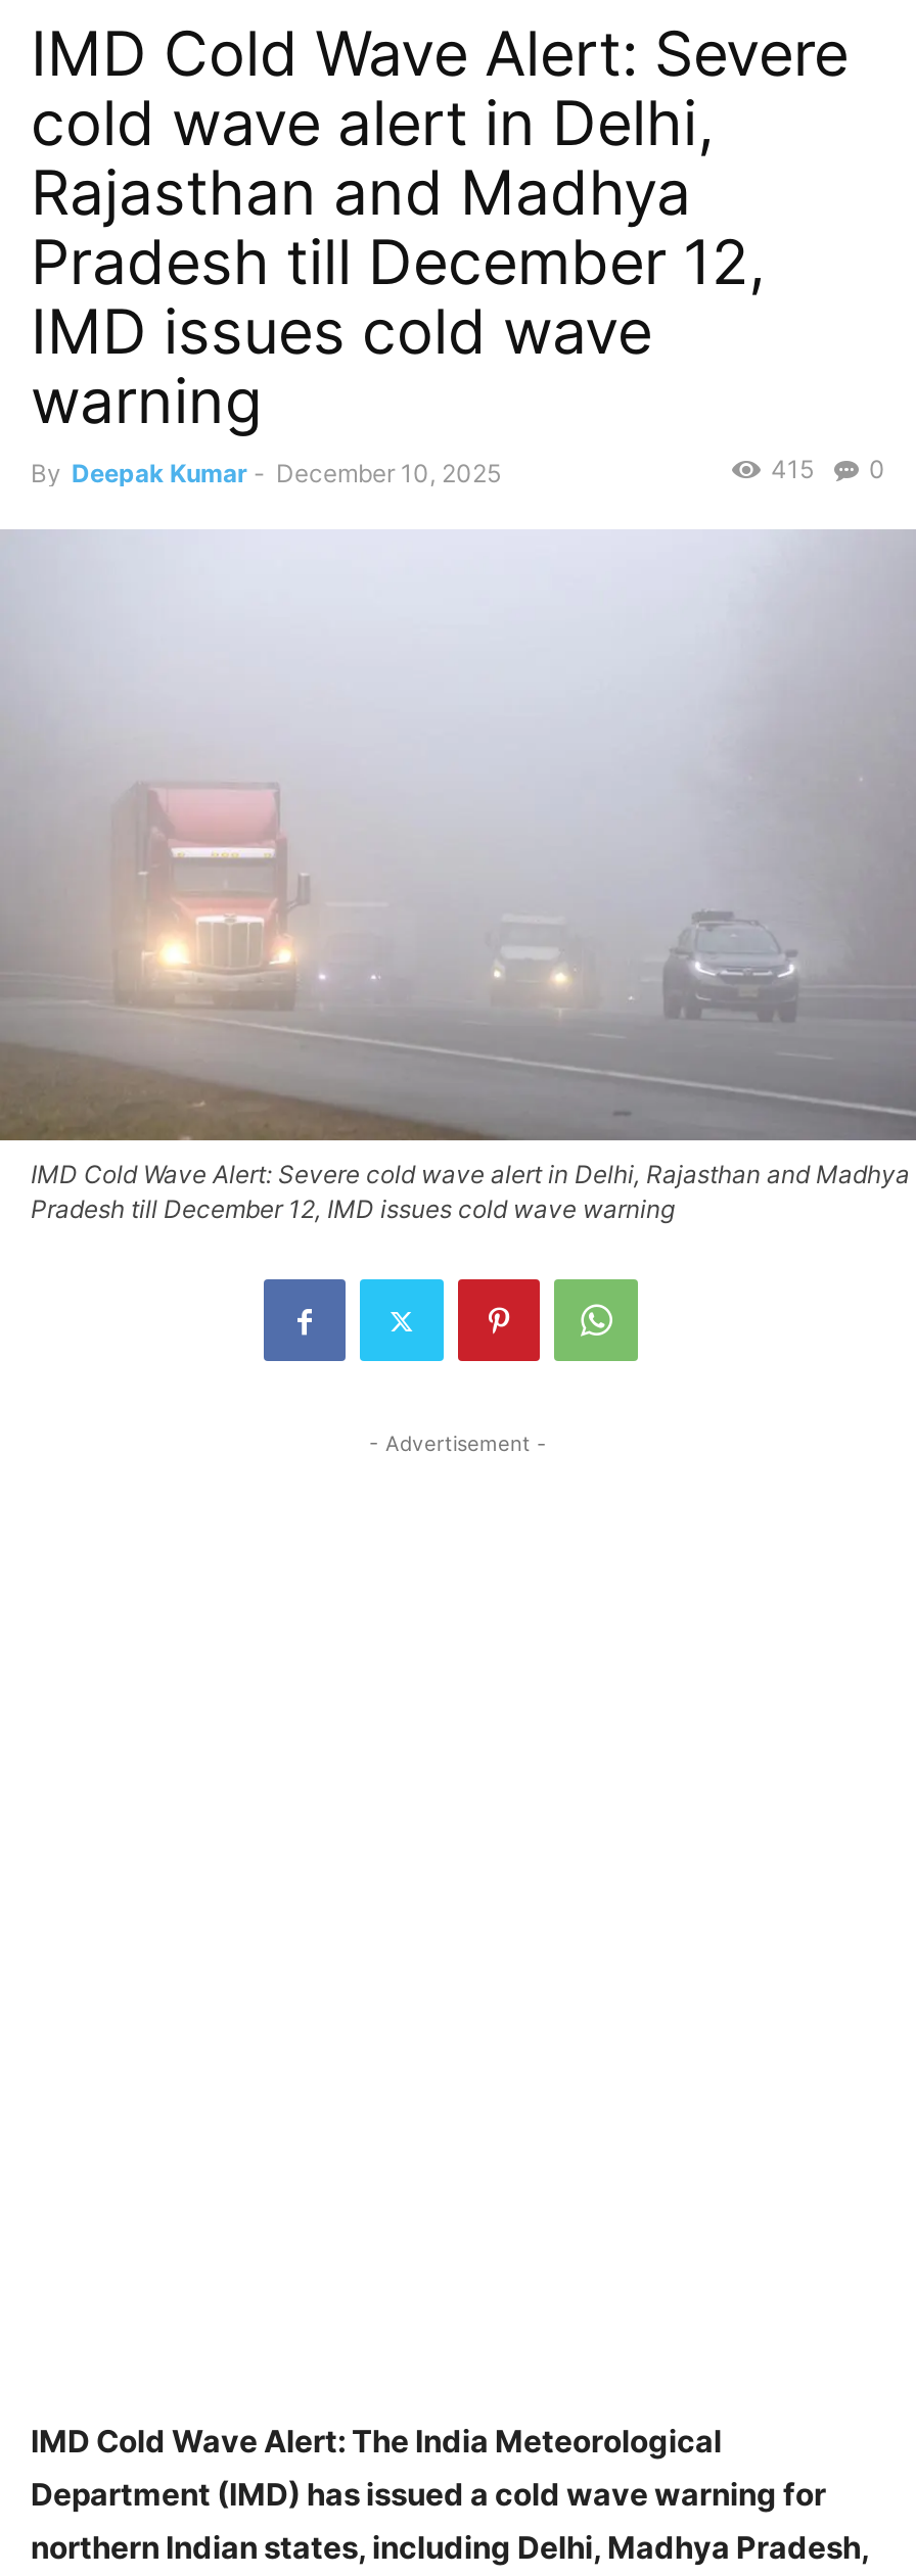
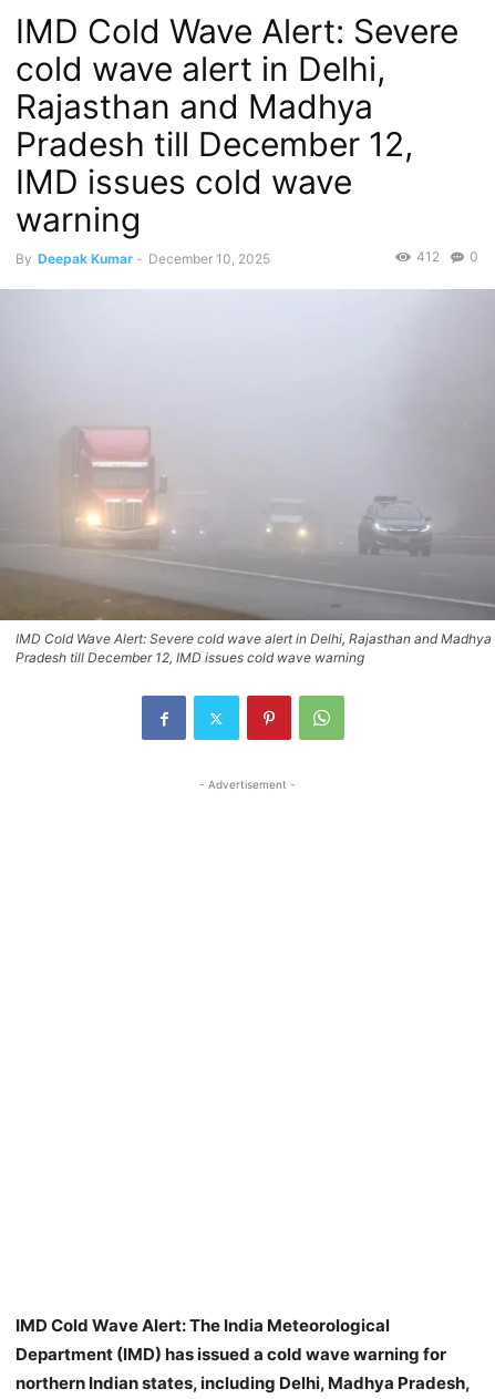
- 415 0
+ 412 0
